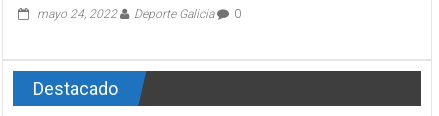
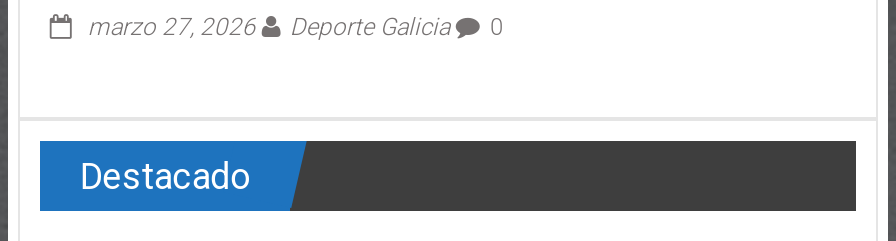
- mayo 24, 2022 Deporte Galicia 0
+ marzo 27, 2026 Deporte Galicia 0
